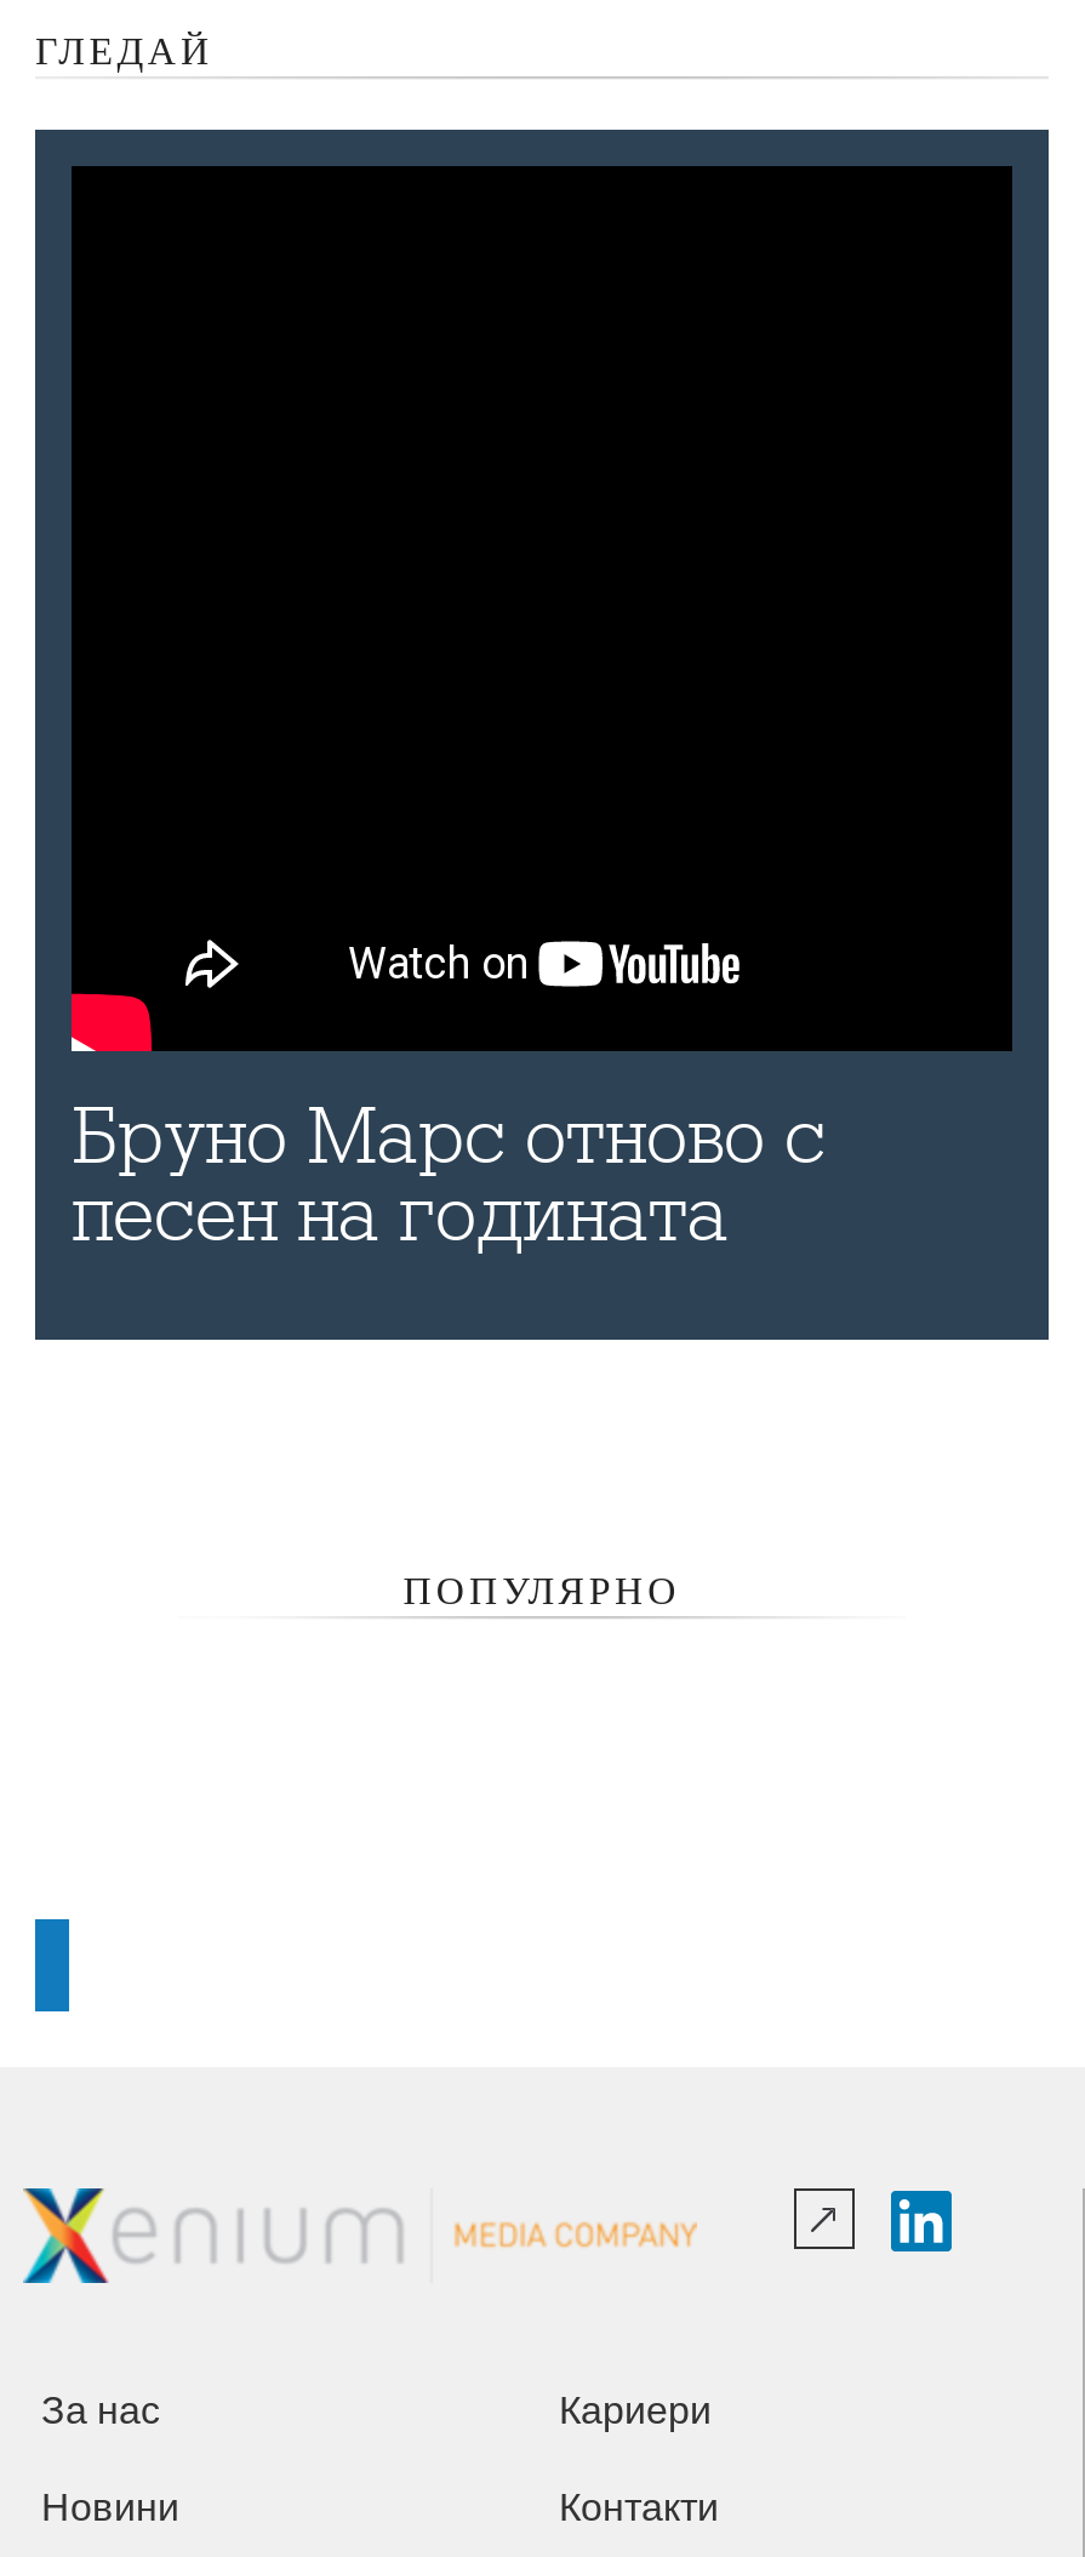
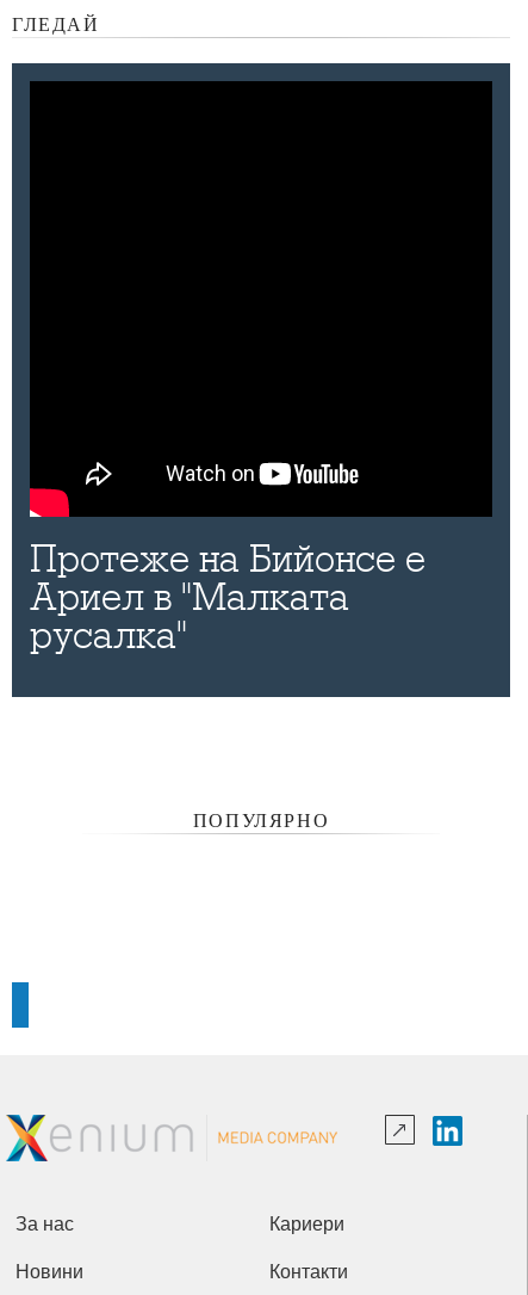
- Бруно Марс отново с
- песен на годината
+ Протеже на Бийонсе е
+ Ариел в "Малката
+ русалка"
